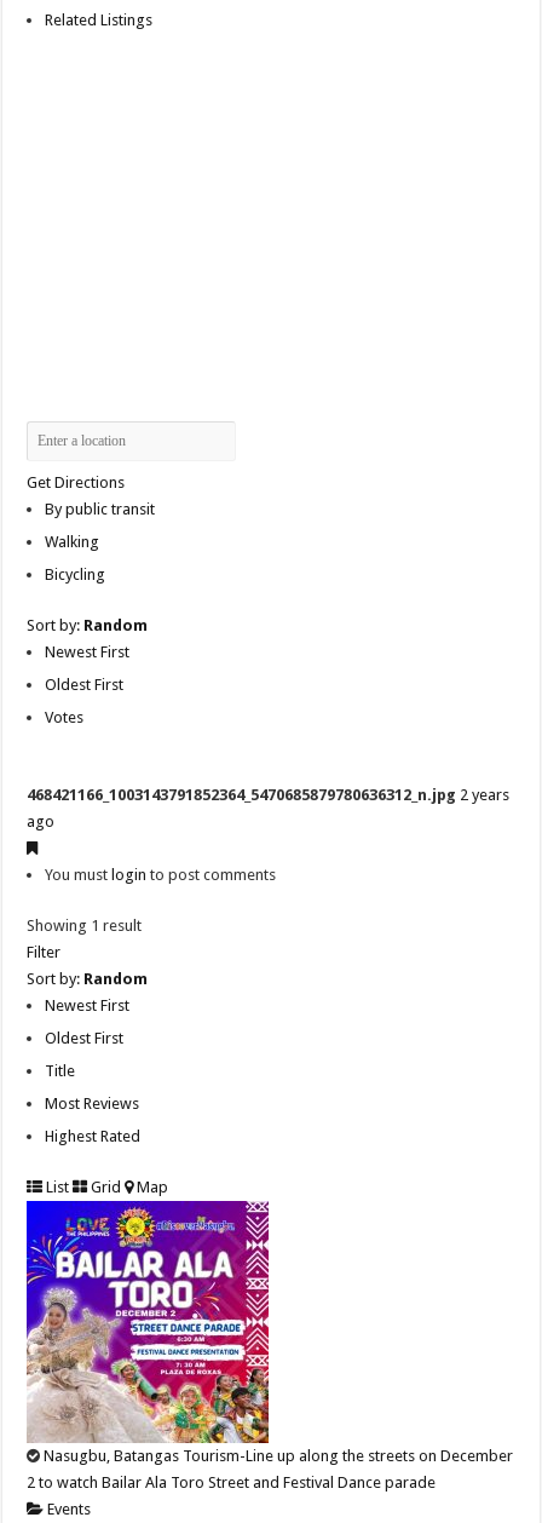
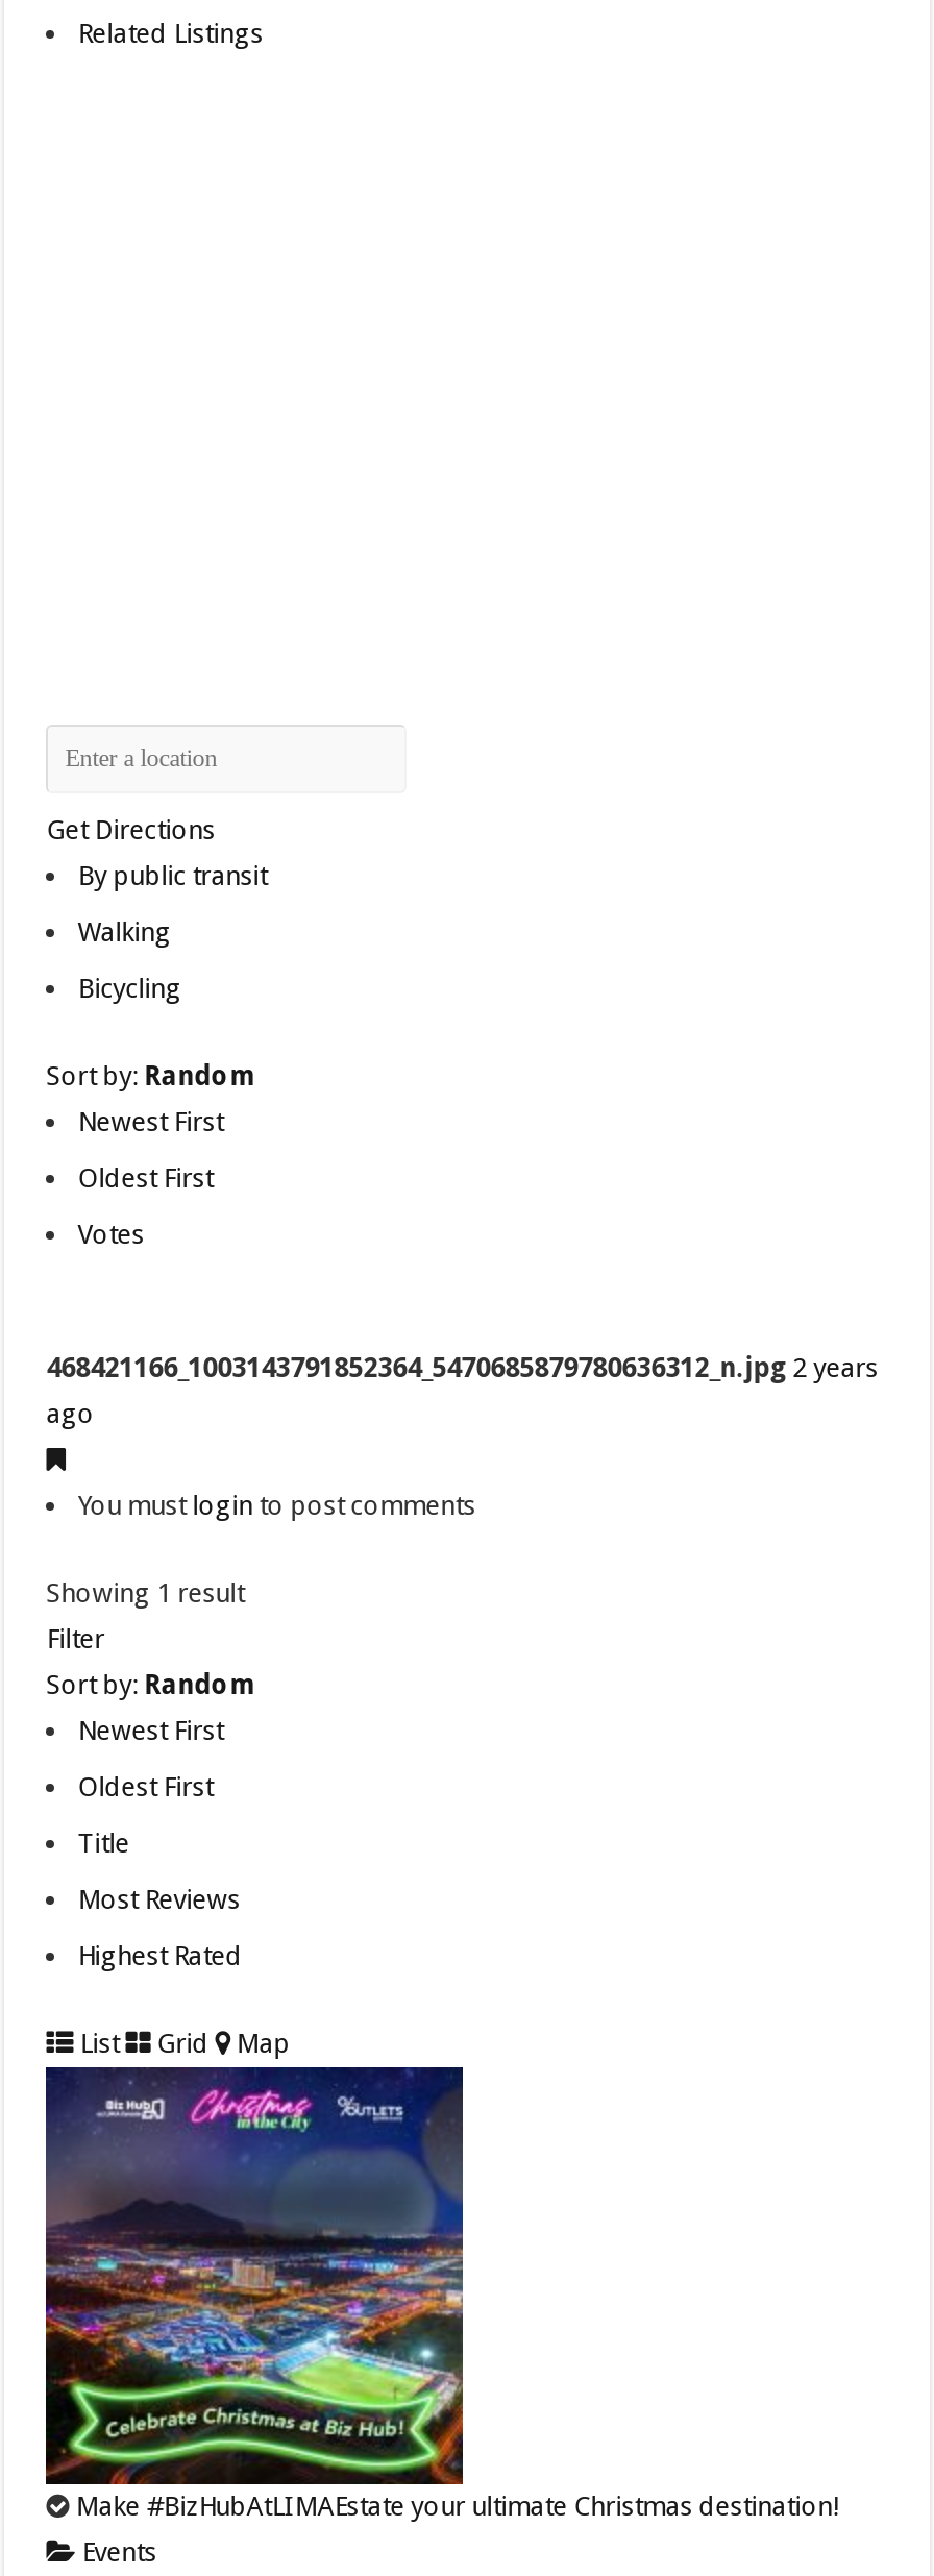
- [image]
- Nasugbu, Batangas Tourism-Line up along the streets on December
- 2 to watch Bailar Ala Toro Street and Festival Dance parade
+ [image]
+ Make #BizHubAtLIMAEstate your ultimate Christmas destination!
